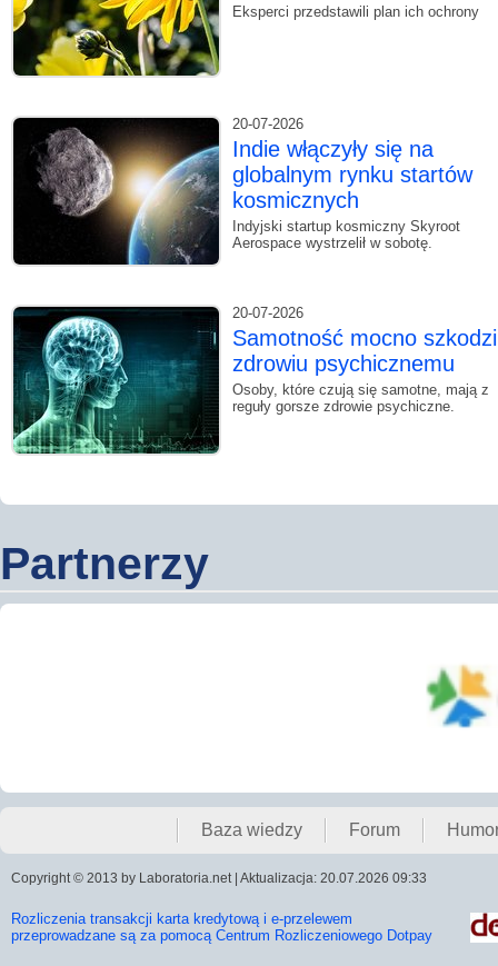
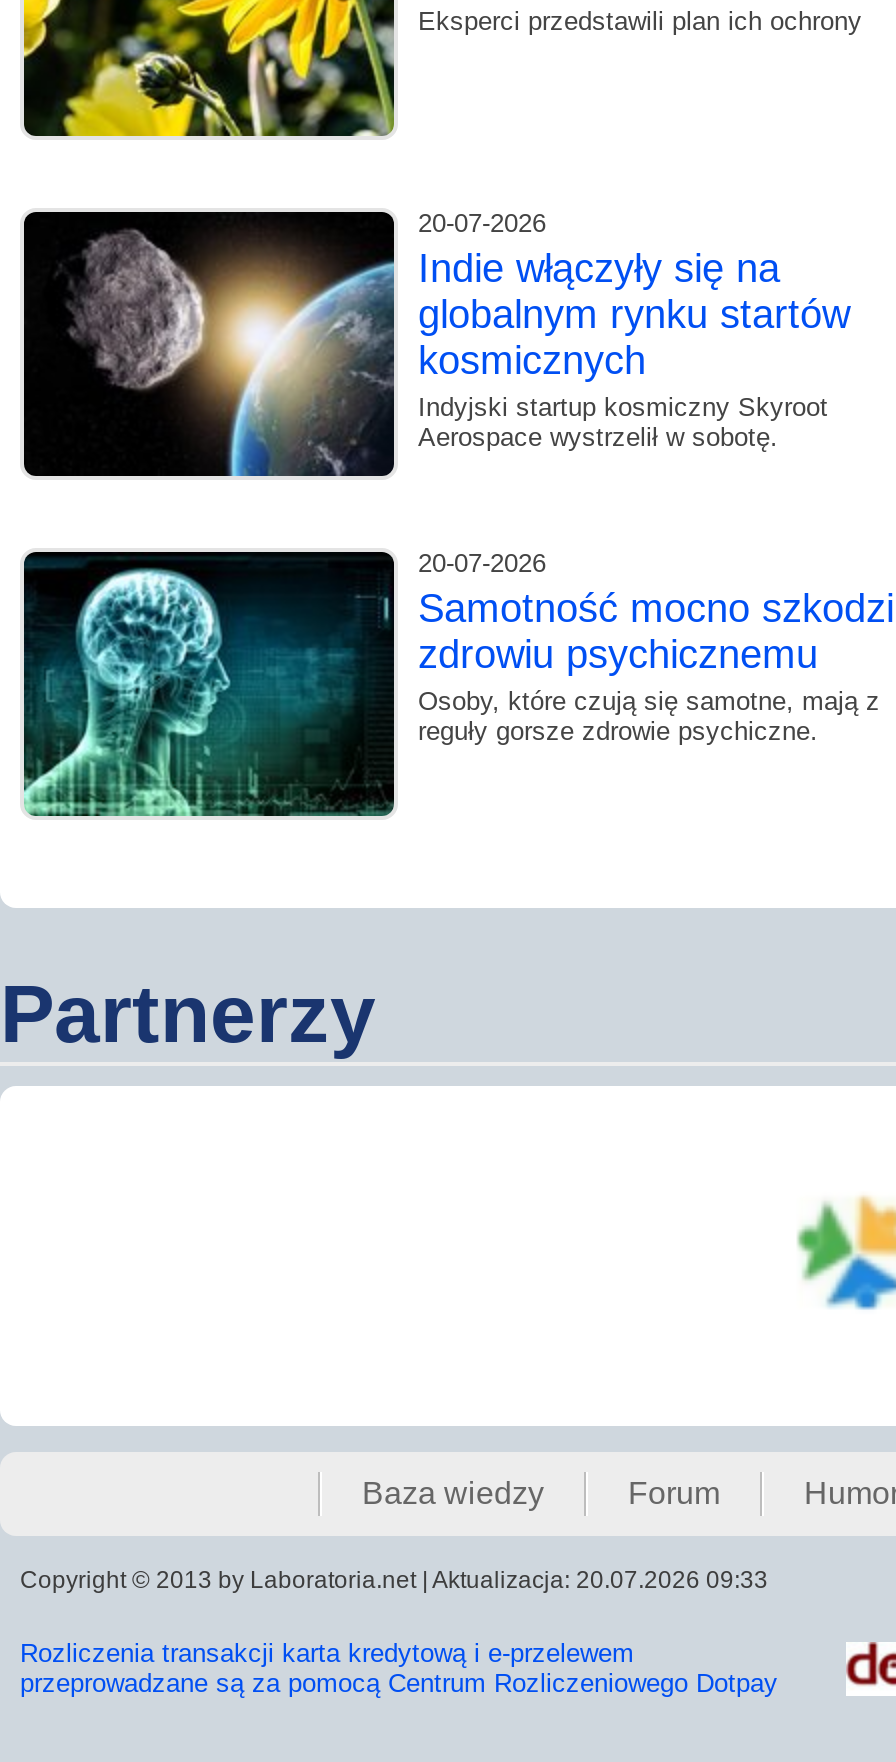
- [image]
+ [image]
